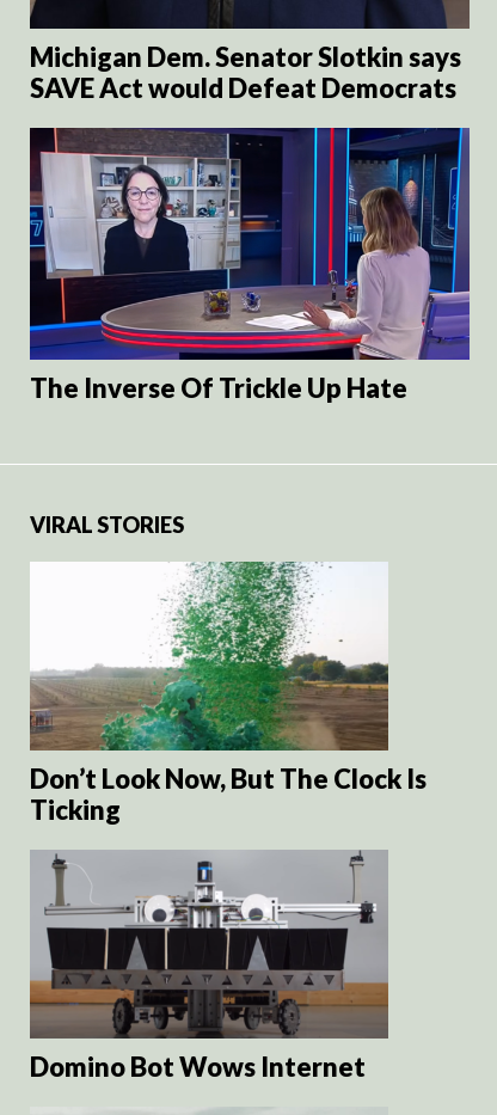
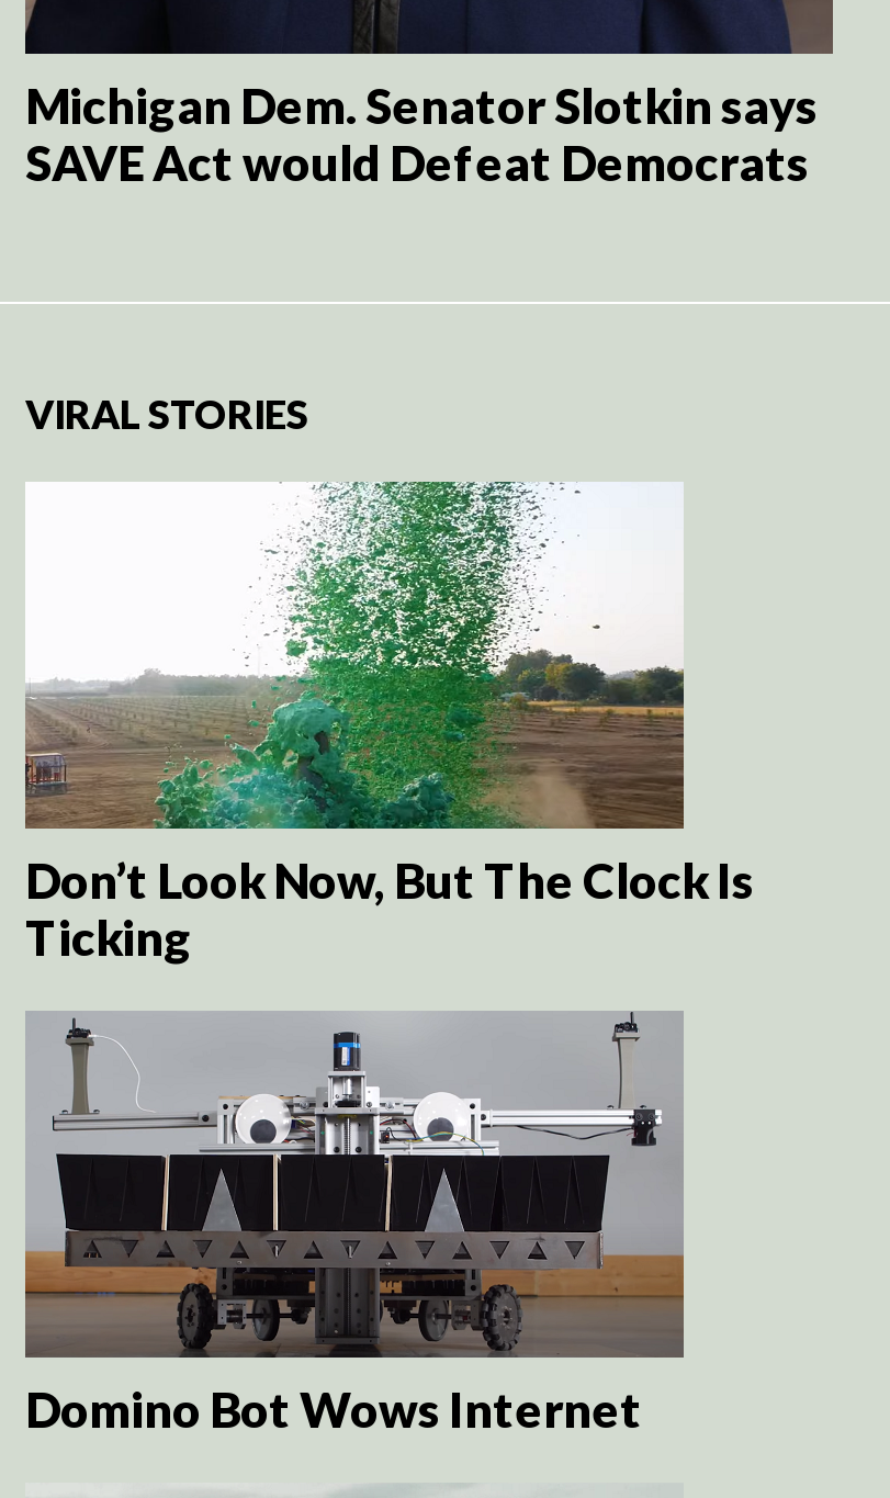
- [image]
- The Inverse Of Trickle Up Hate
